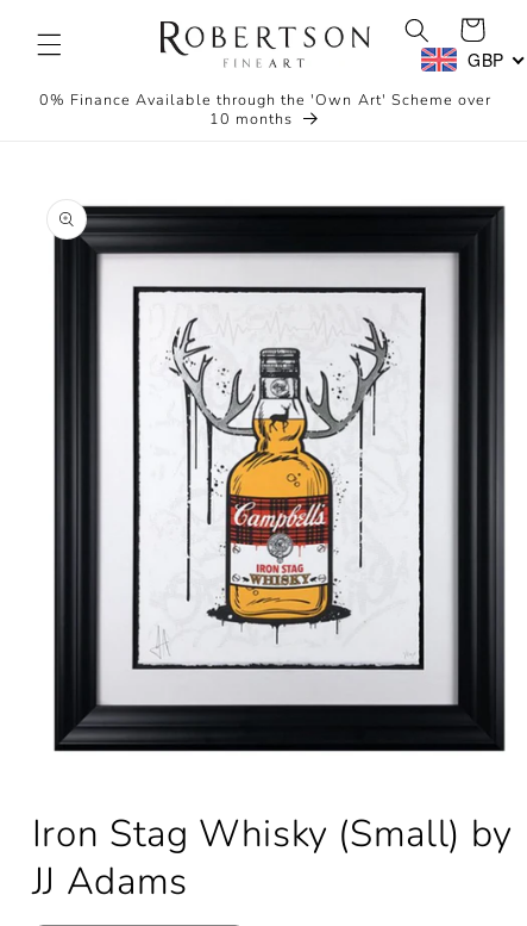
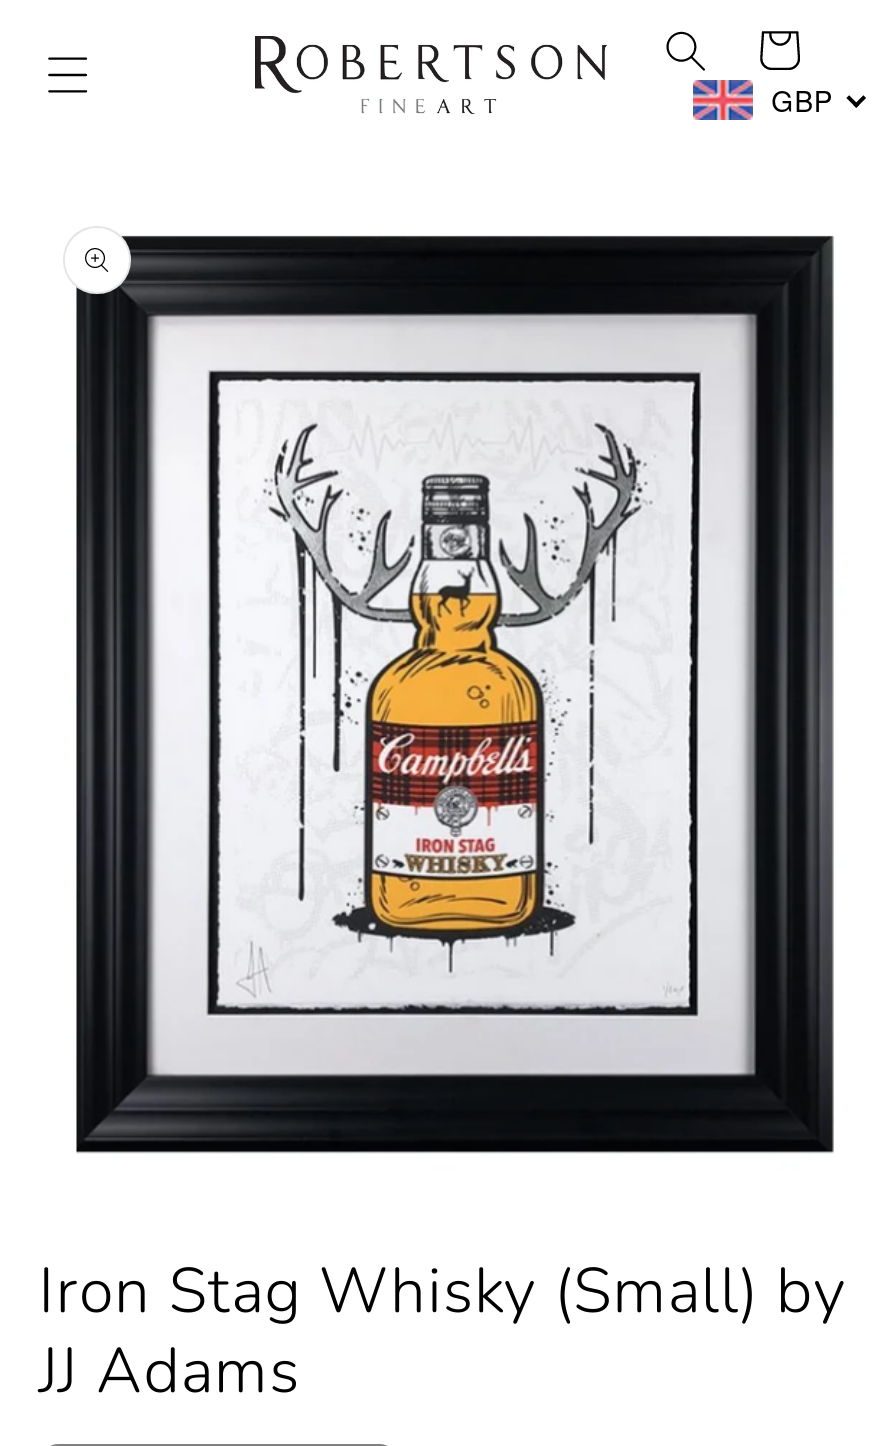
- 0% Finance Available through the 'Own Art' Scheme over
- 10 months
